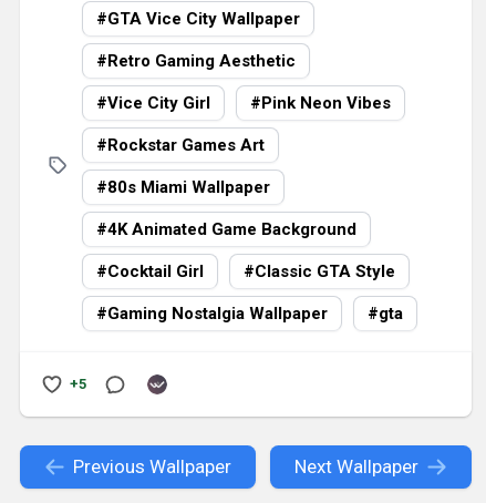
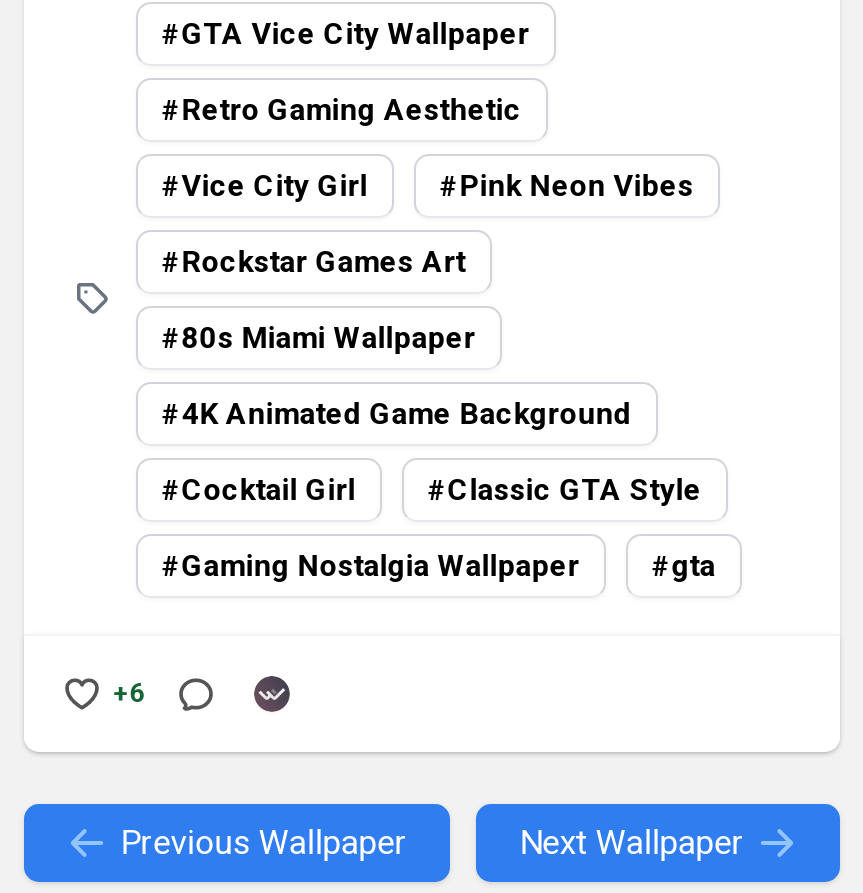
- +5
+ +6
